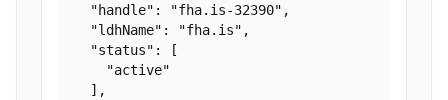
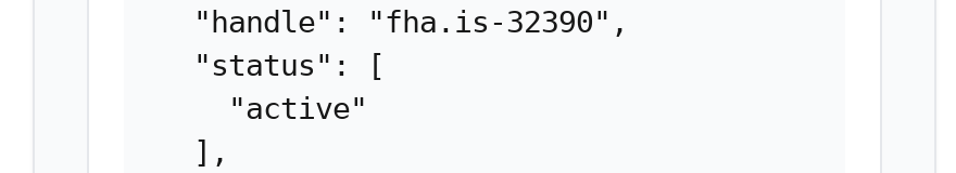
- "ldhName": "fha.is",
